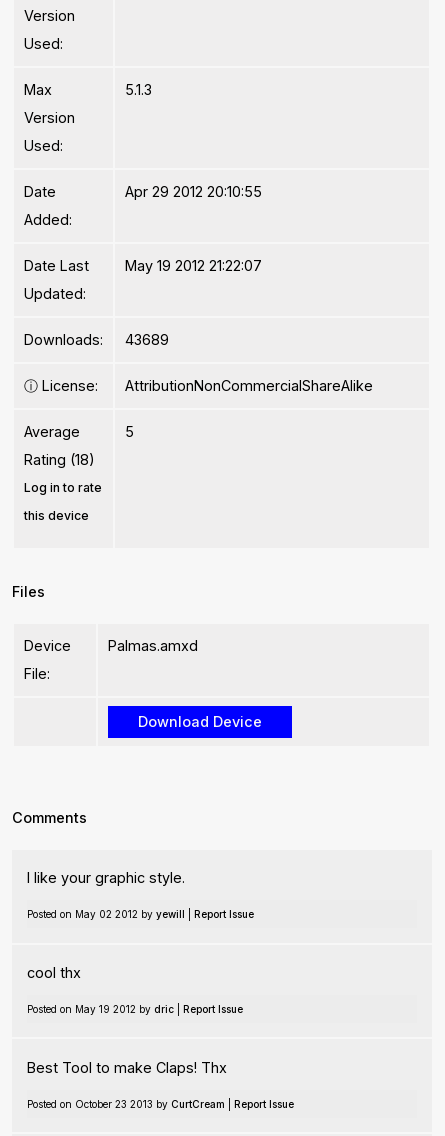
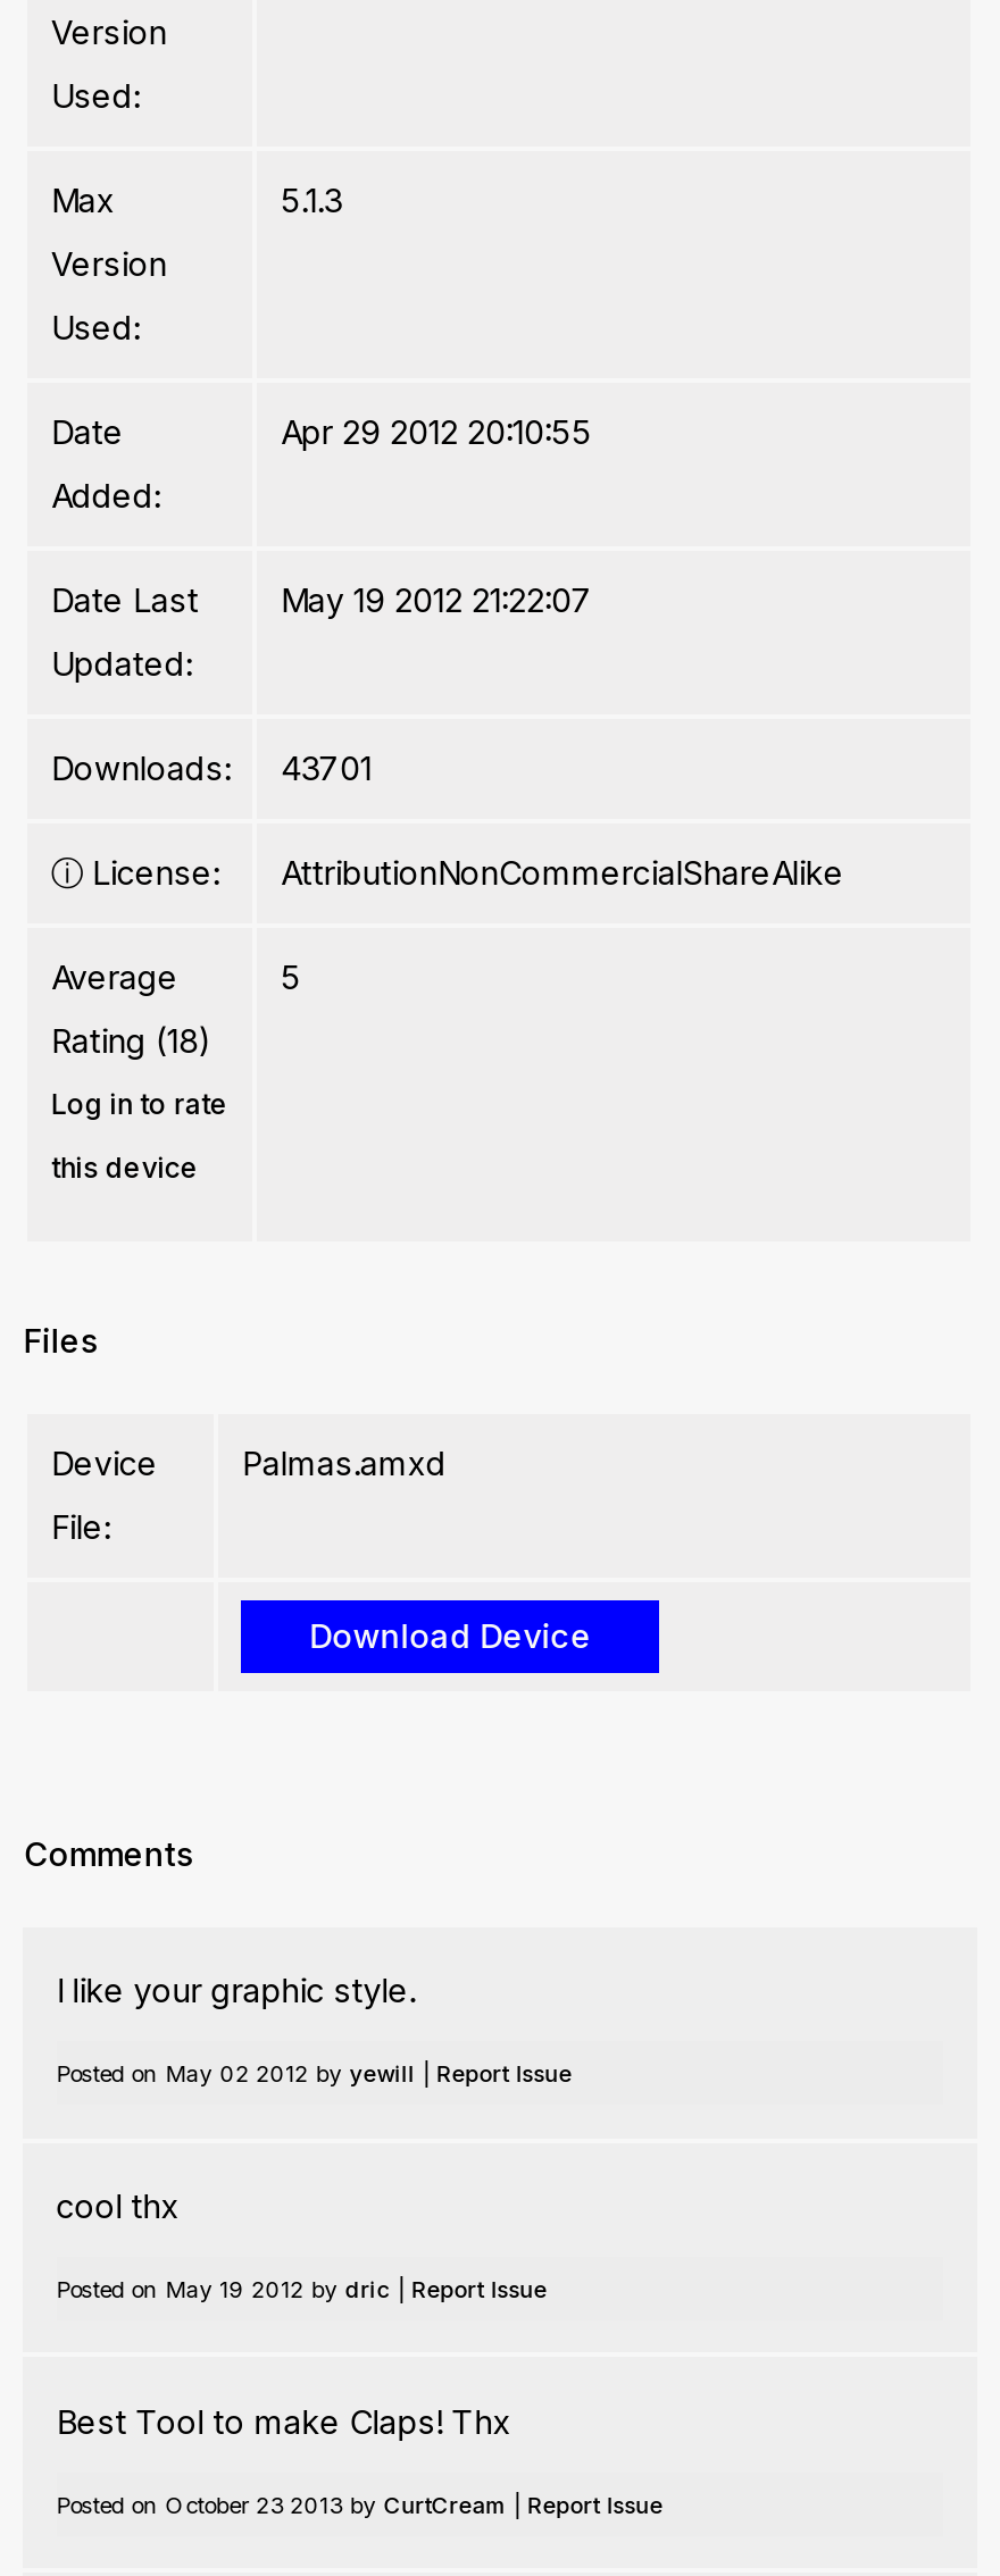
- Downloads: 43689
+ Downloads: 43701
